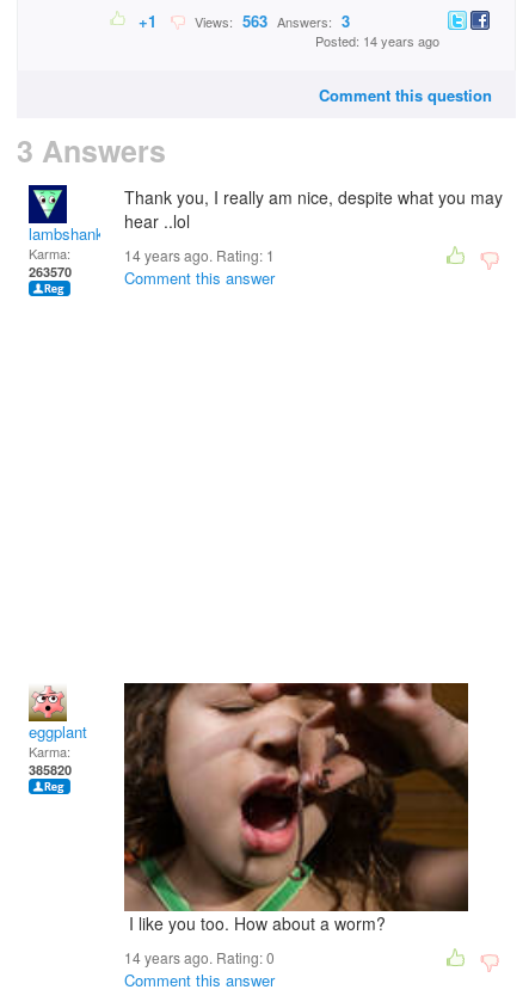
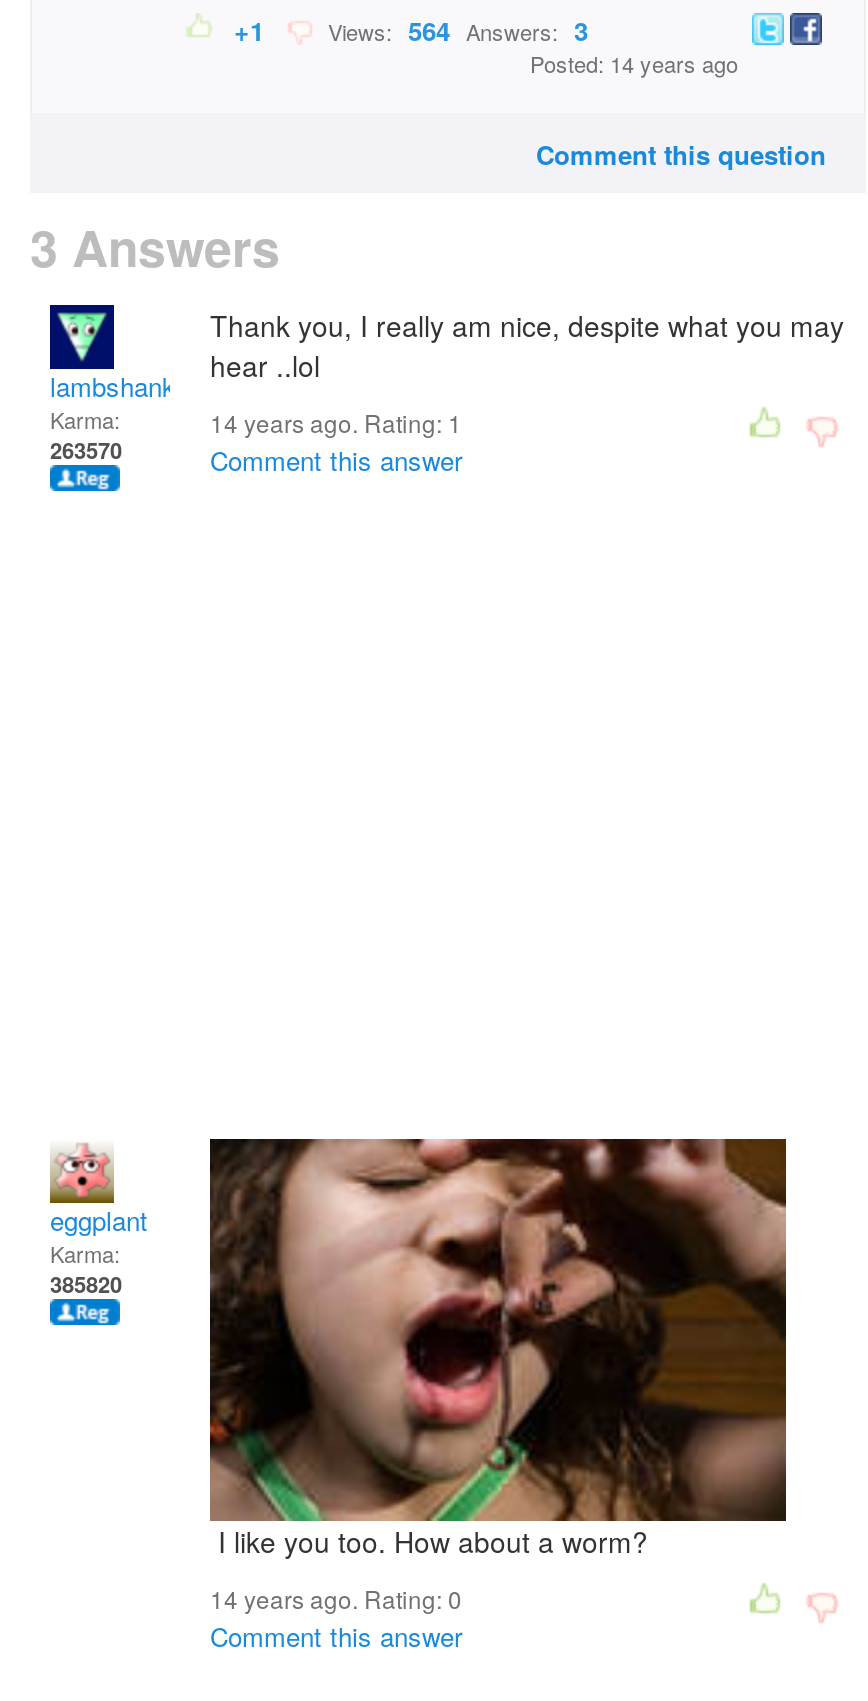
- Views: 563 Answers: 3
+ Views: 564 Answers: 3
